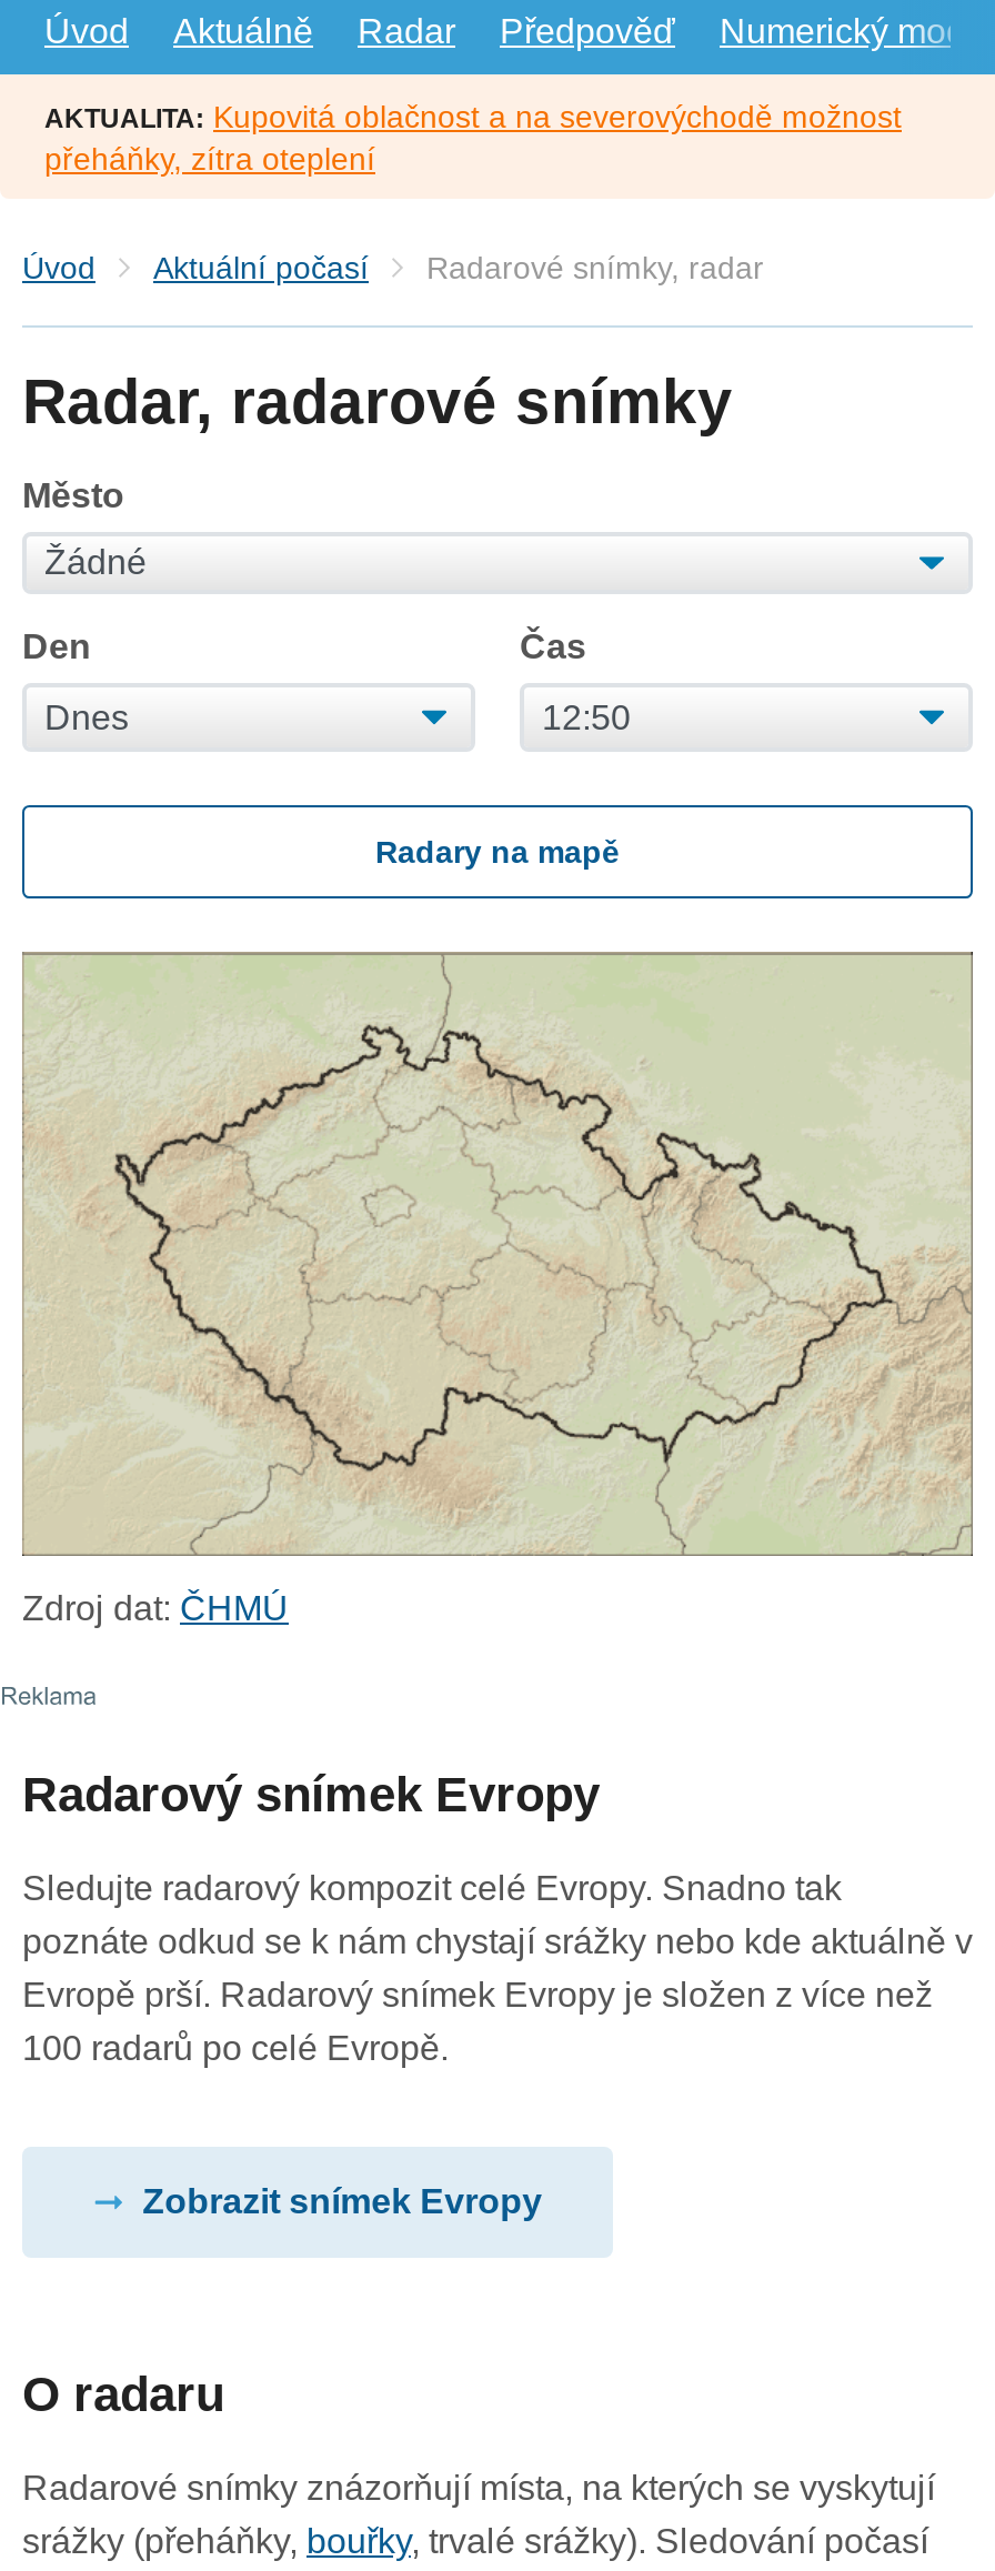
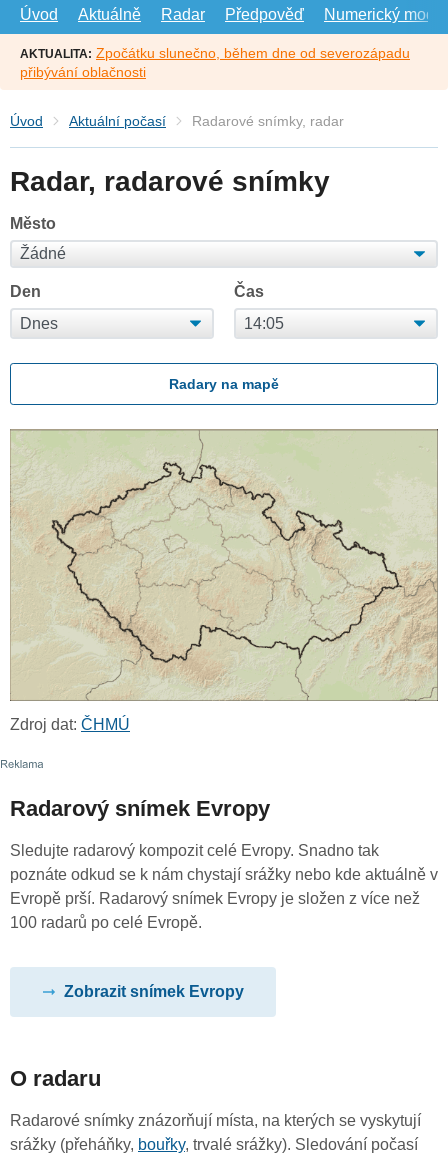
- AKTUALITA: Kupovitá oblačnost a na severovýchodě možnost
- přeháňky, zítra oteplení
+ AKTUALITA: Zpočátku slunečno, během dne od severozápadu
+ přibývání oblačnosti
